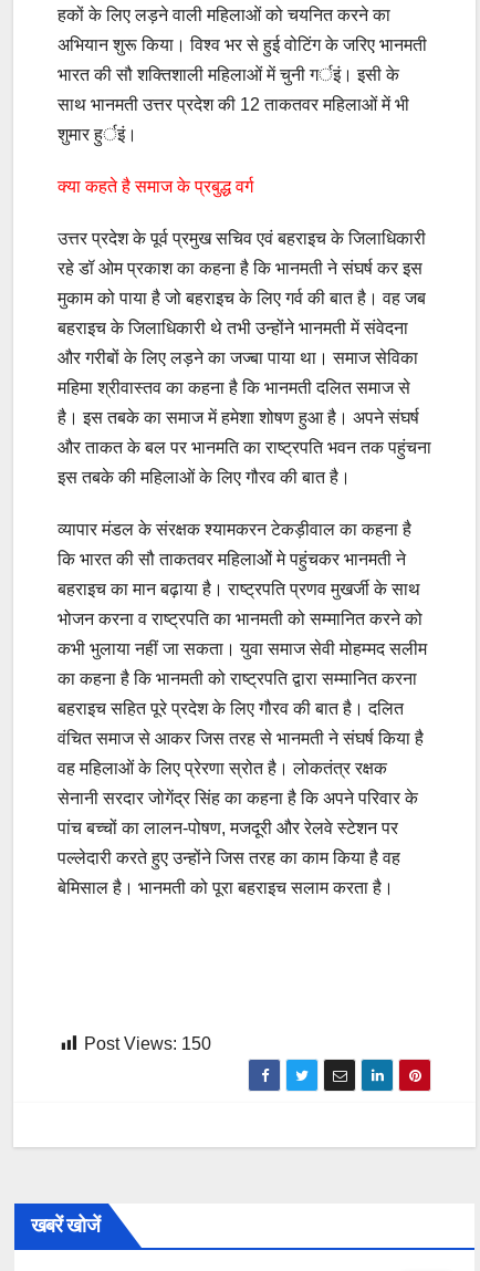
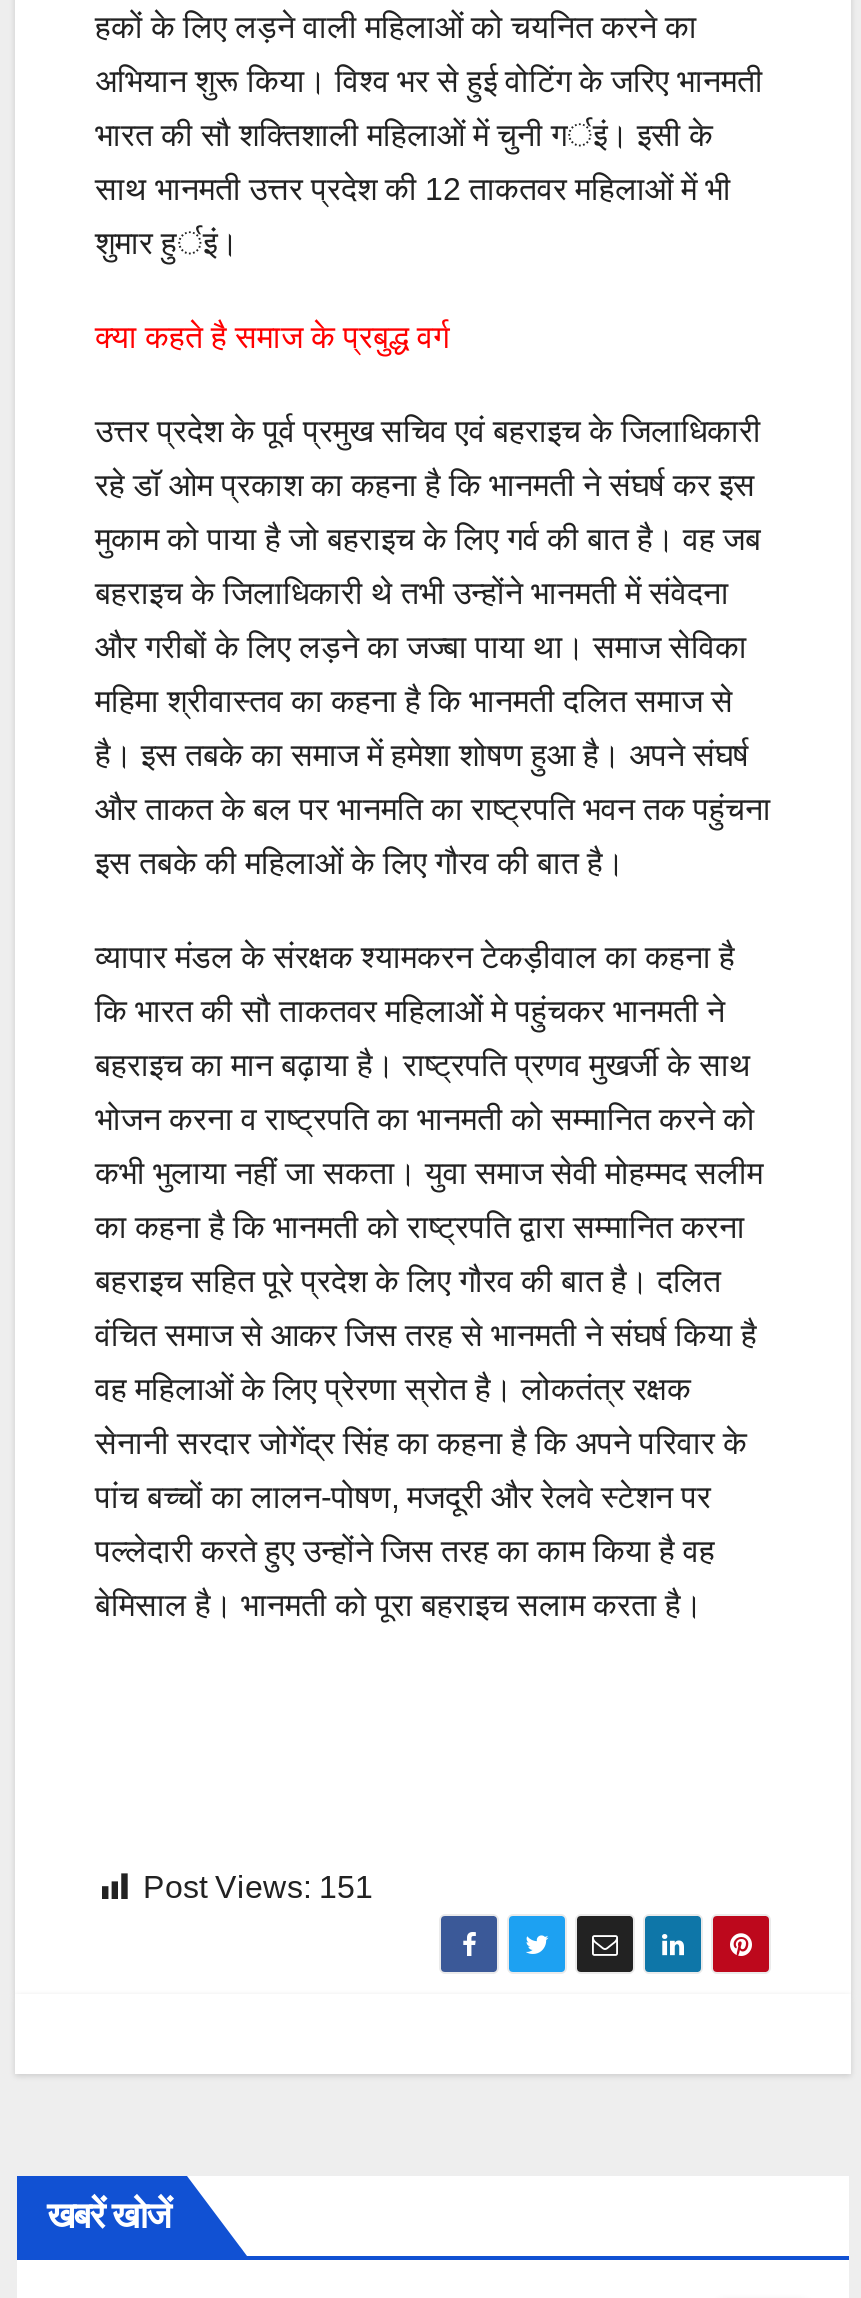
- Post Views: 150
+ Post Views: 151
